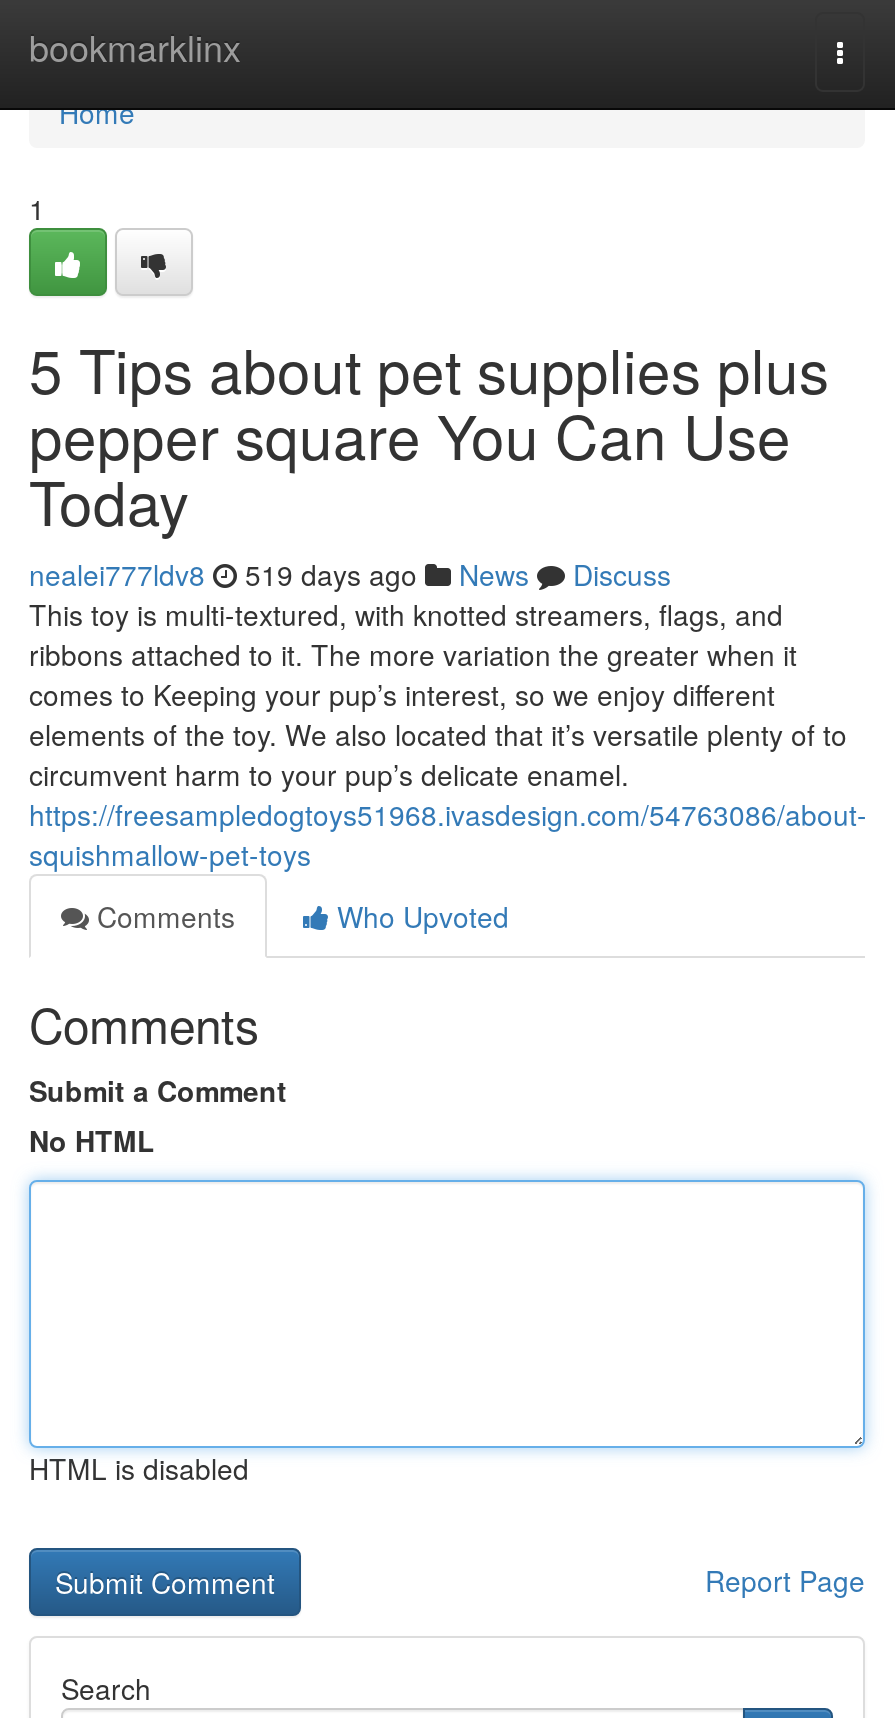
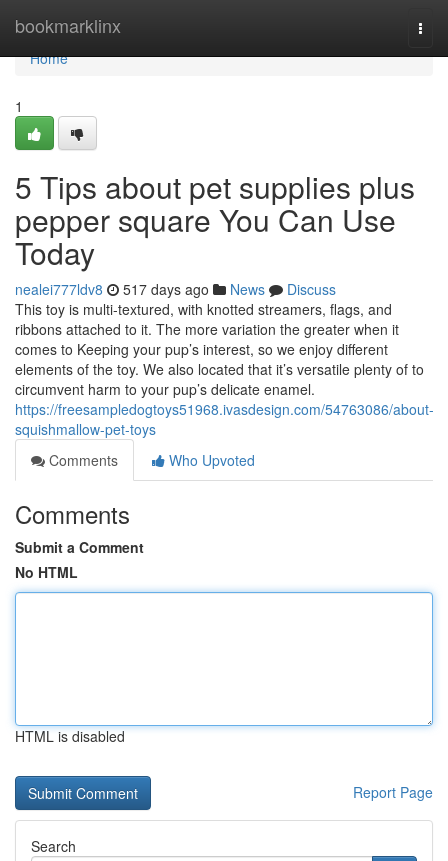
- nealei777ldv8 519 days ago News Discuss
+ nealei777ldv8 517 days ago News Discuss
